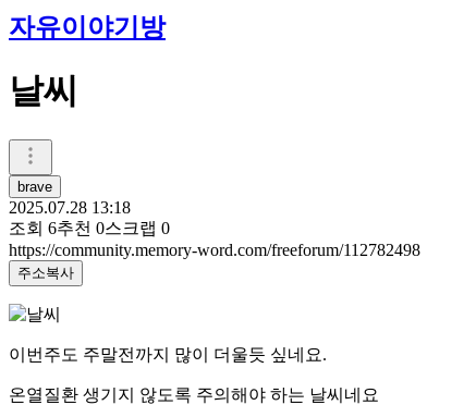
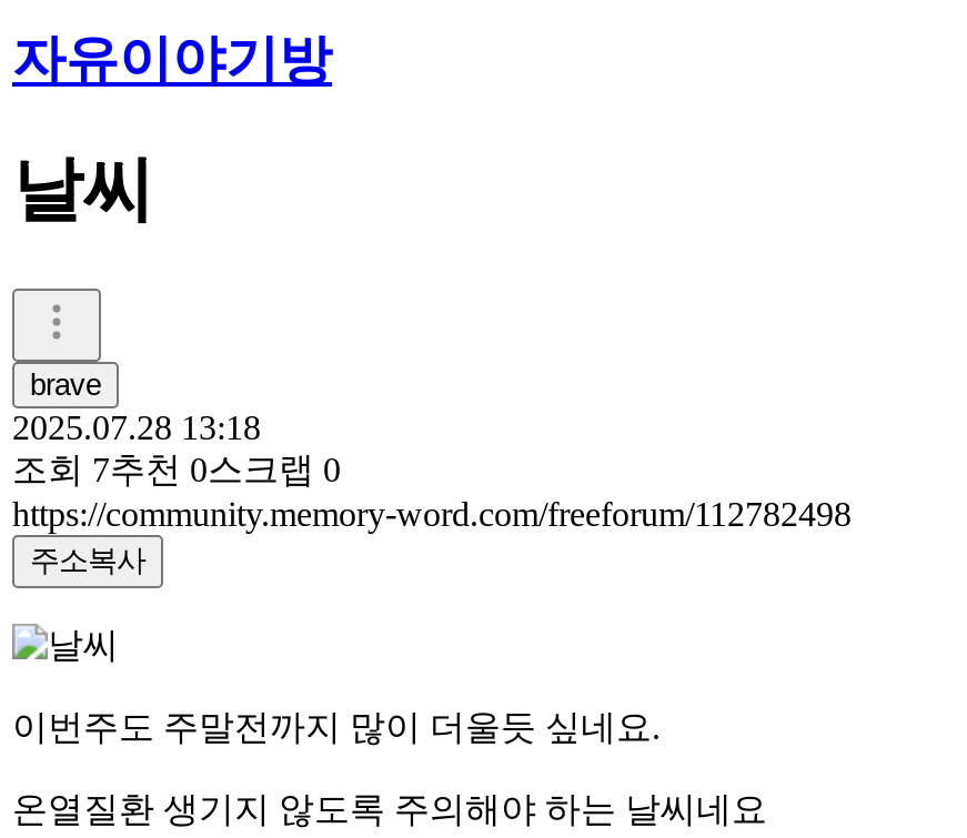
- 조회 6추천 0스크랩 0
+ 조회 7추천 0스크랩 0
